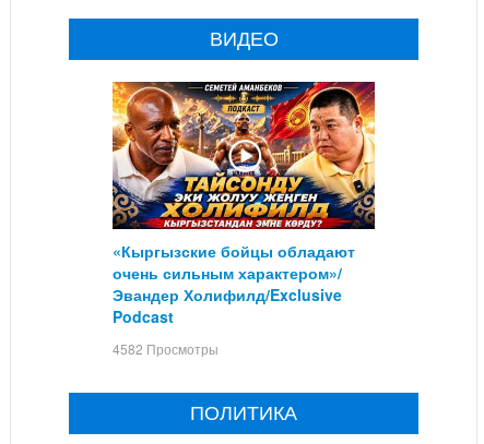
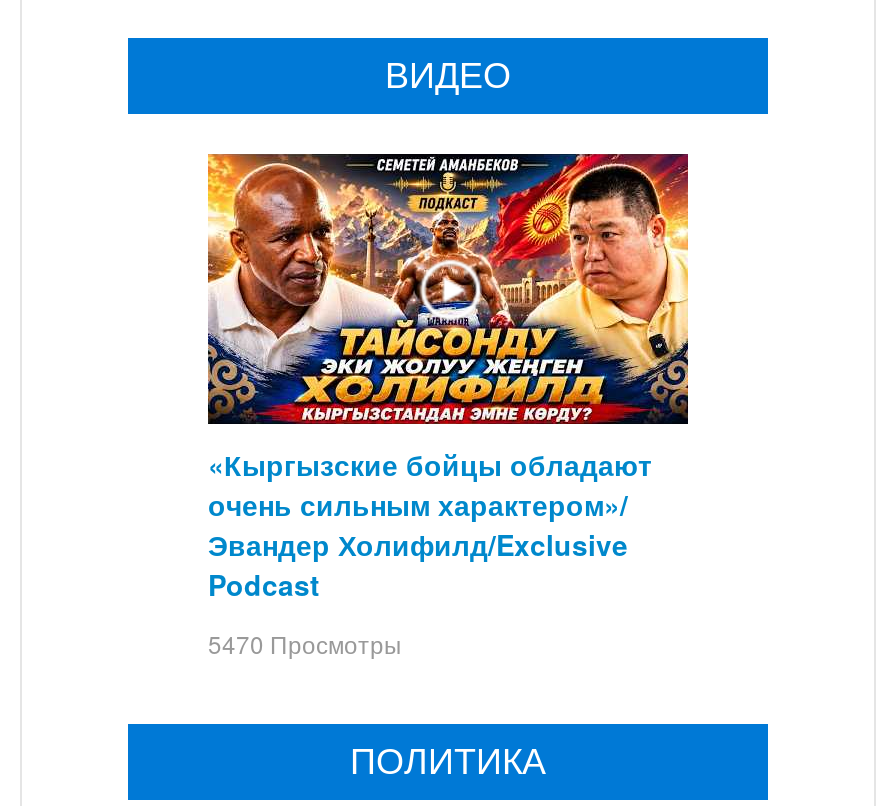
- 4582 Просмотры
+ 5470 Просмотры
